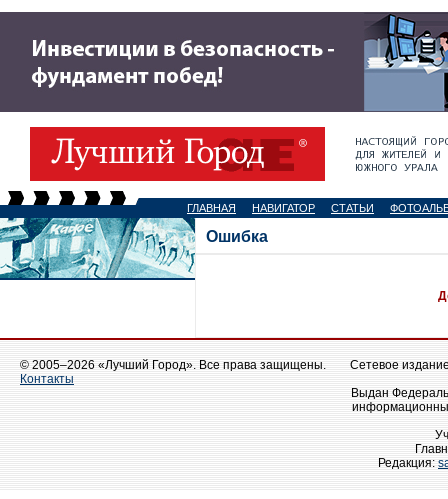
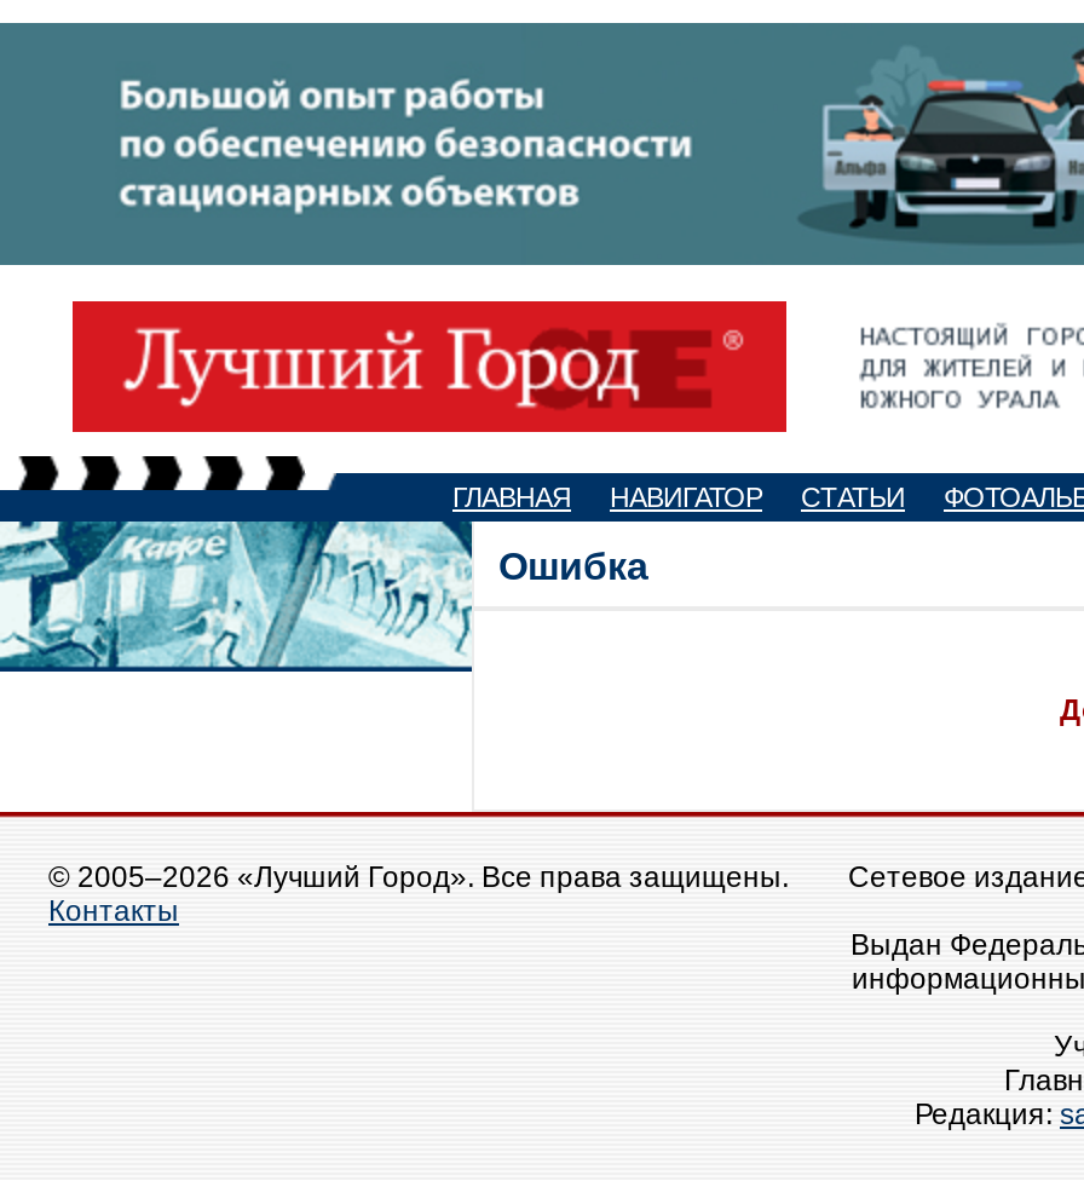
- [image]
+ [image]
